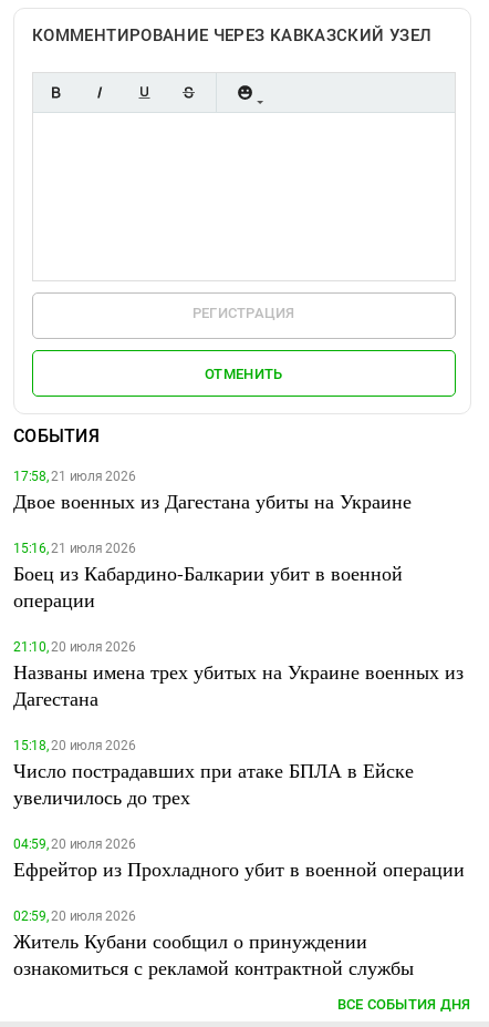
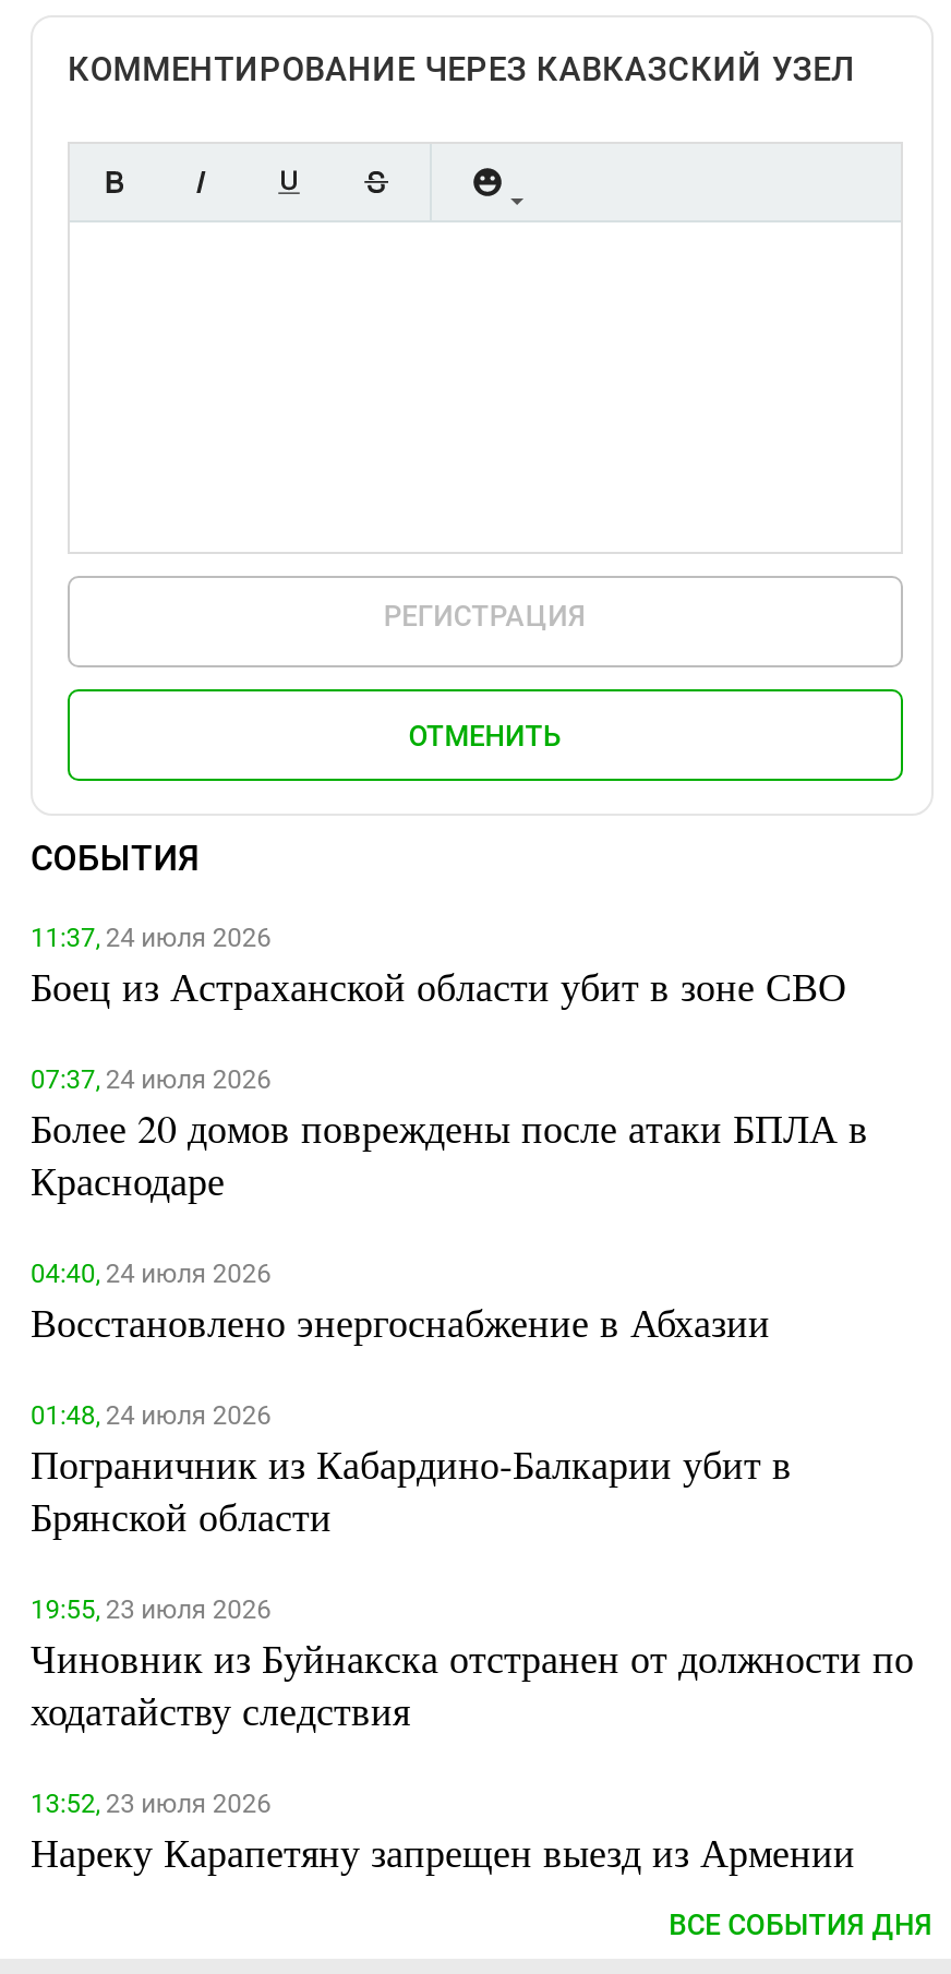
- 17:58, 21 июля 2026
- Двое военных из Дагестана убиты на Украине
+ 11:37, 24 июля 2026
+ Боец из Астраханской области убит в зоне СВО

- 15:16, 21 июля 2026
- Боец из Кабардино-Балкарии убит в военной
- операции
+ 07:37, 24 июля 2026
+ Более 20 домов повреждены после атаки БПЛА в
+ Краснодаре

- 21:10, 20 июля 2026
- Названы имена трех убитых на Украине военных из
- Дагестана
+ 04:40, 24 июля 2026
+ Восстановлено энергоснабжение в Абхазии

- 15:18, 20 июля 2026
- Число пострадавших при атаке БПЛА в Ейске
- увеличилось до трех
+ 01:48, 24 июля 2026
+ Пограничник из Кабардино-Балкарии убит в
+ Брянской области

- 04:59, 20 июля 2026
- Ефрейтор из Прохладного убит в военной операции
+ 19:55, 23 июля 2026
+ Чиновник из Буйнакска отстранен от должности по
+ ходатайству следствия

- 02:59, 20 июля 2026
- Житель Кубани сообщил о принуждении
- ознакомиться с рекламой контрактной службы
+ 13:52, 23 июля 2026
+ Нареку Карапетяну запрещен выезд из Армении
